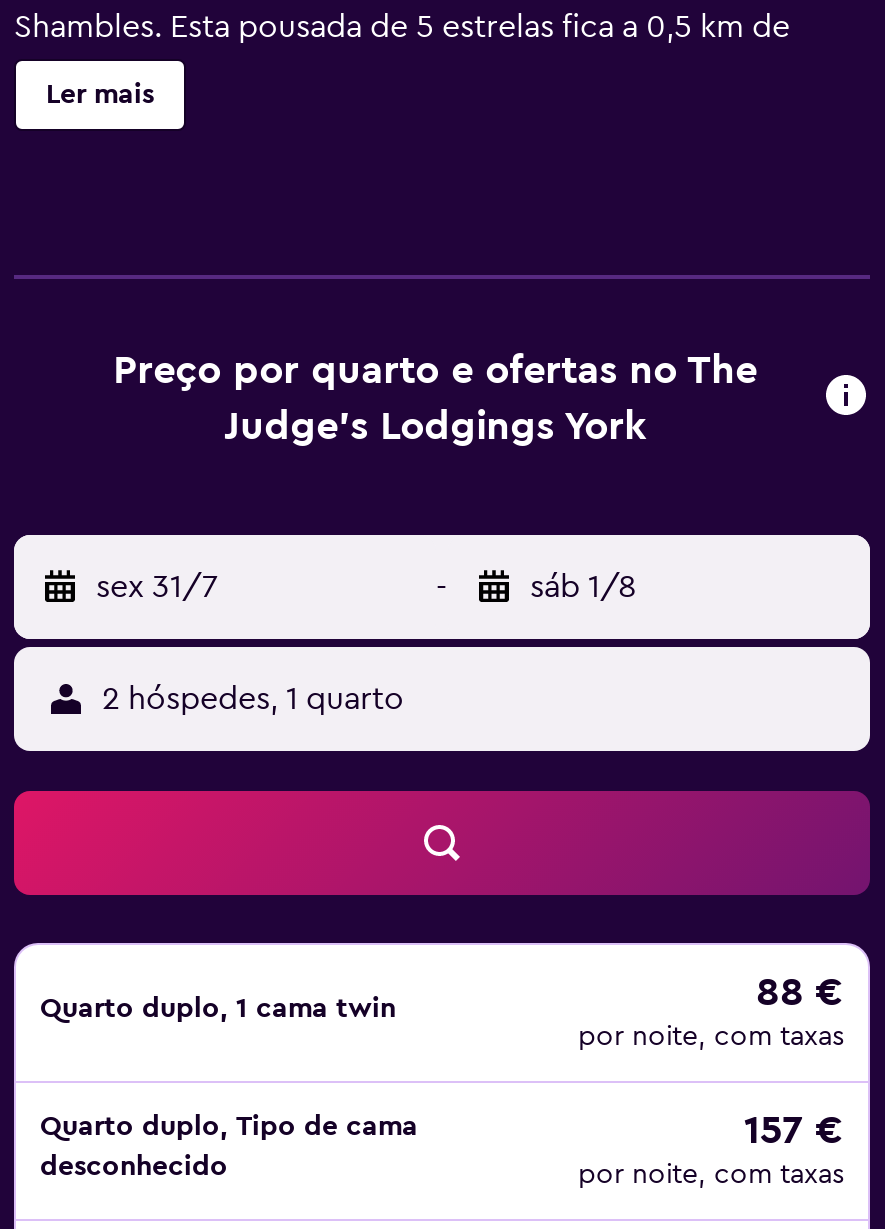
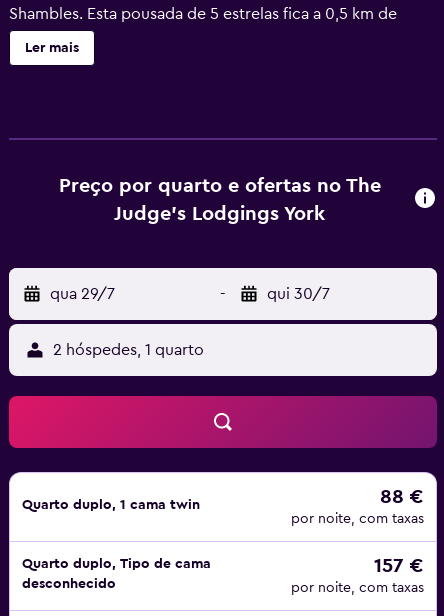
- sex 31/7
+ qua 29/7

- sáb 1/8
+ qui 30/7
